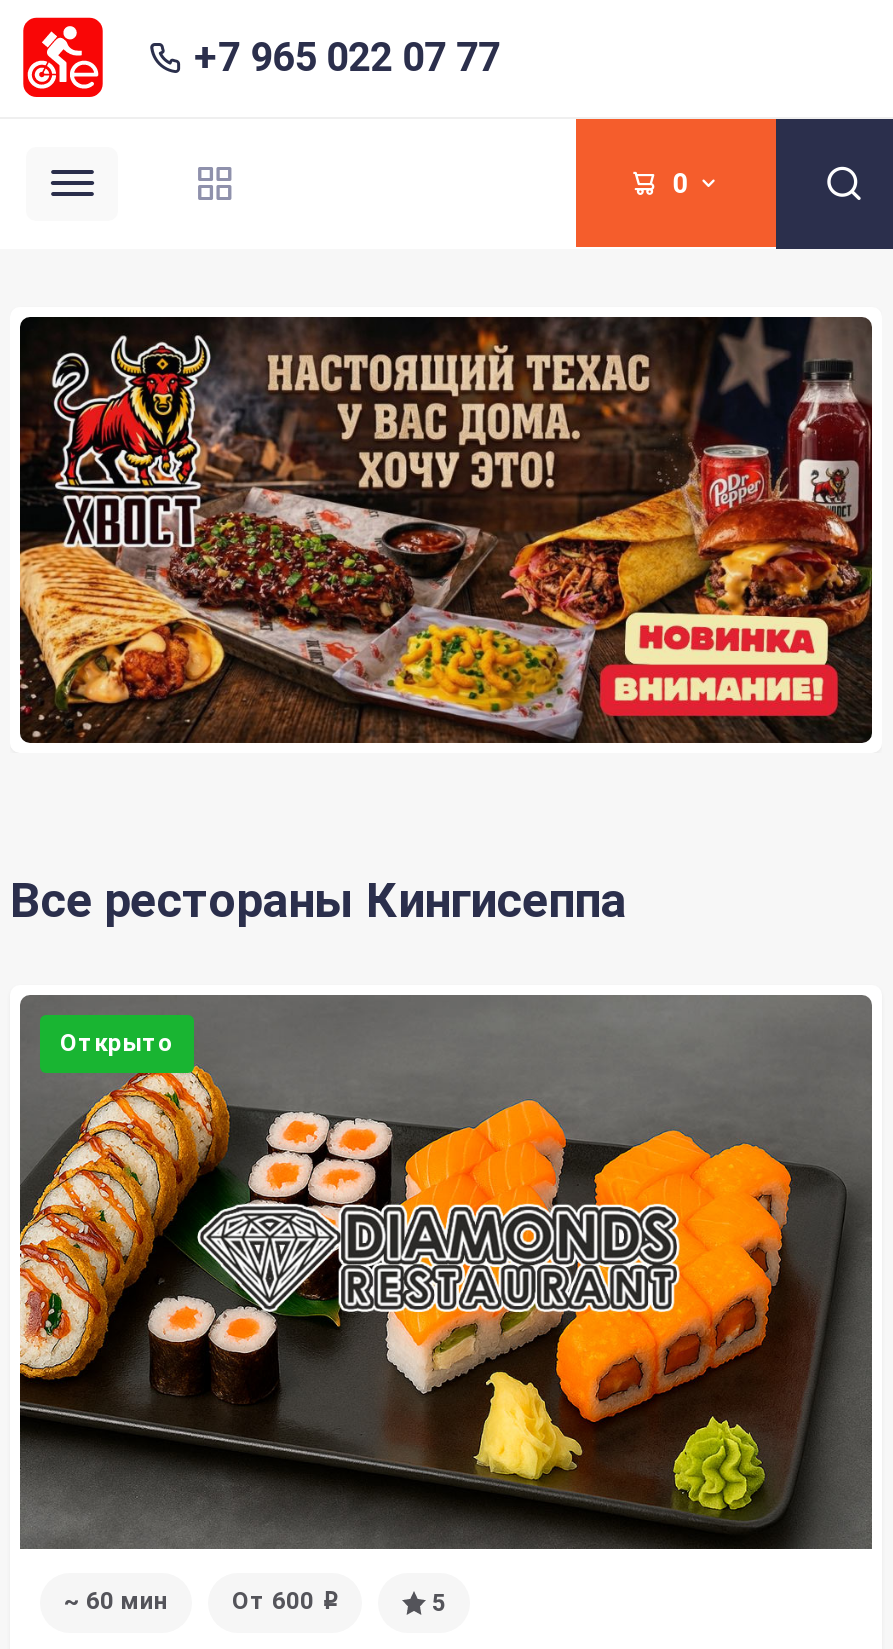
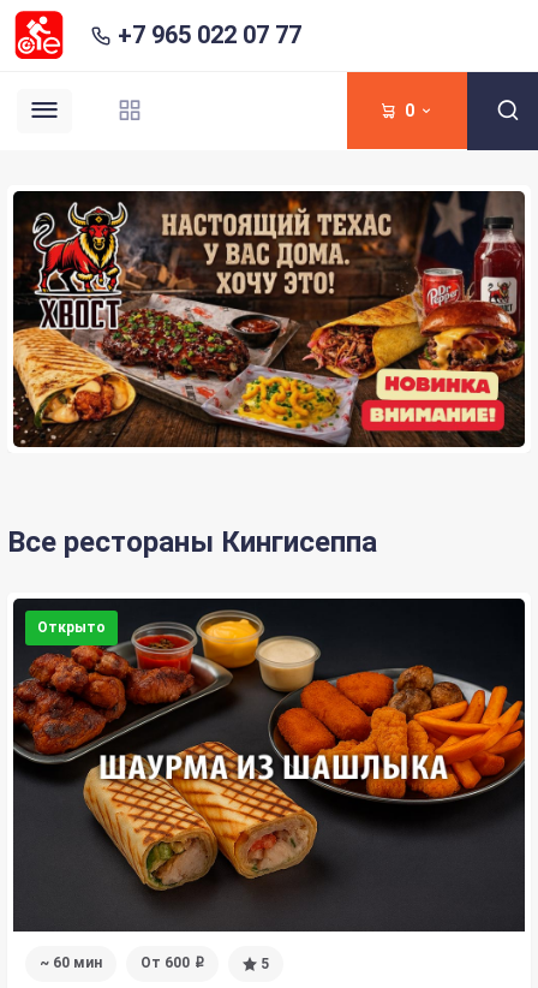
- [image]
+ [image]
